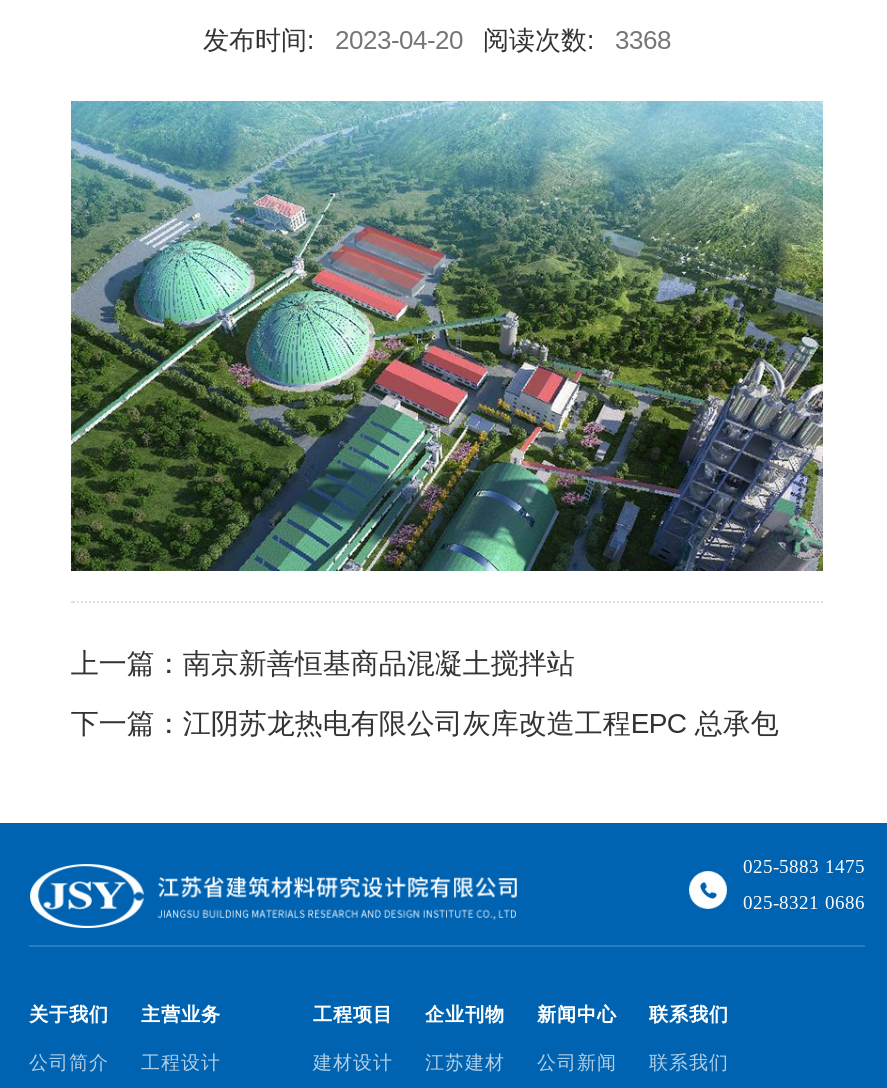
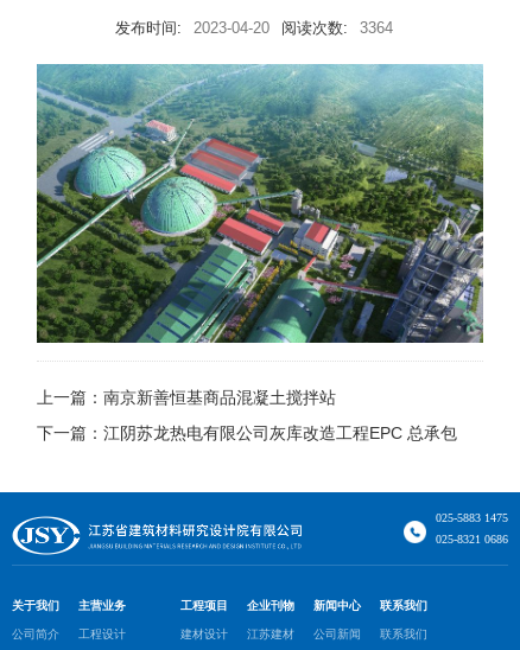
- 发布时间: 2023-04-20 阅读次数: 3368
+ 发布时间: 2023-04-20 阅读次数: 3364
